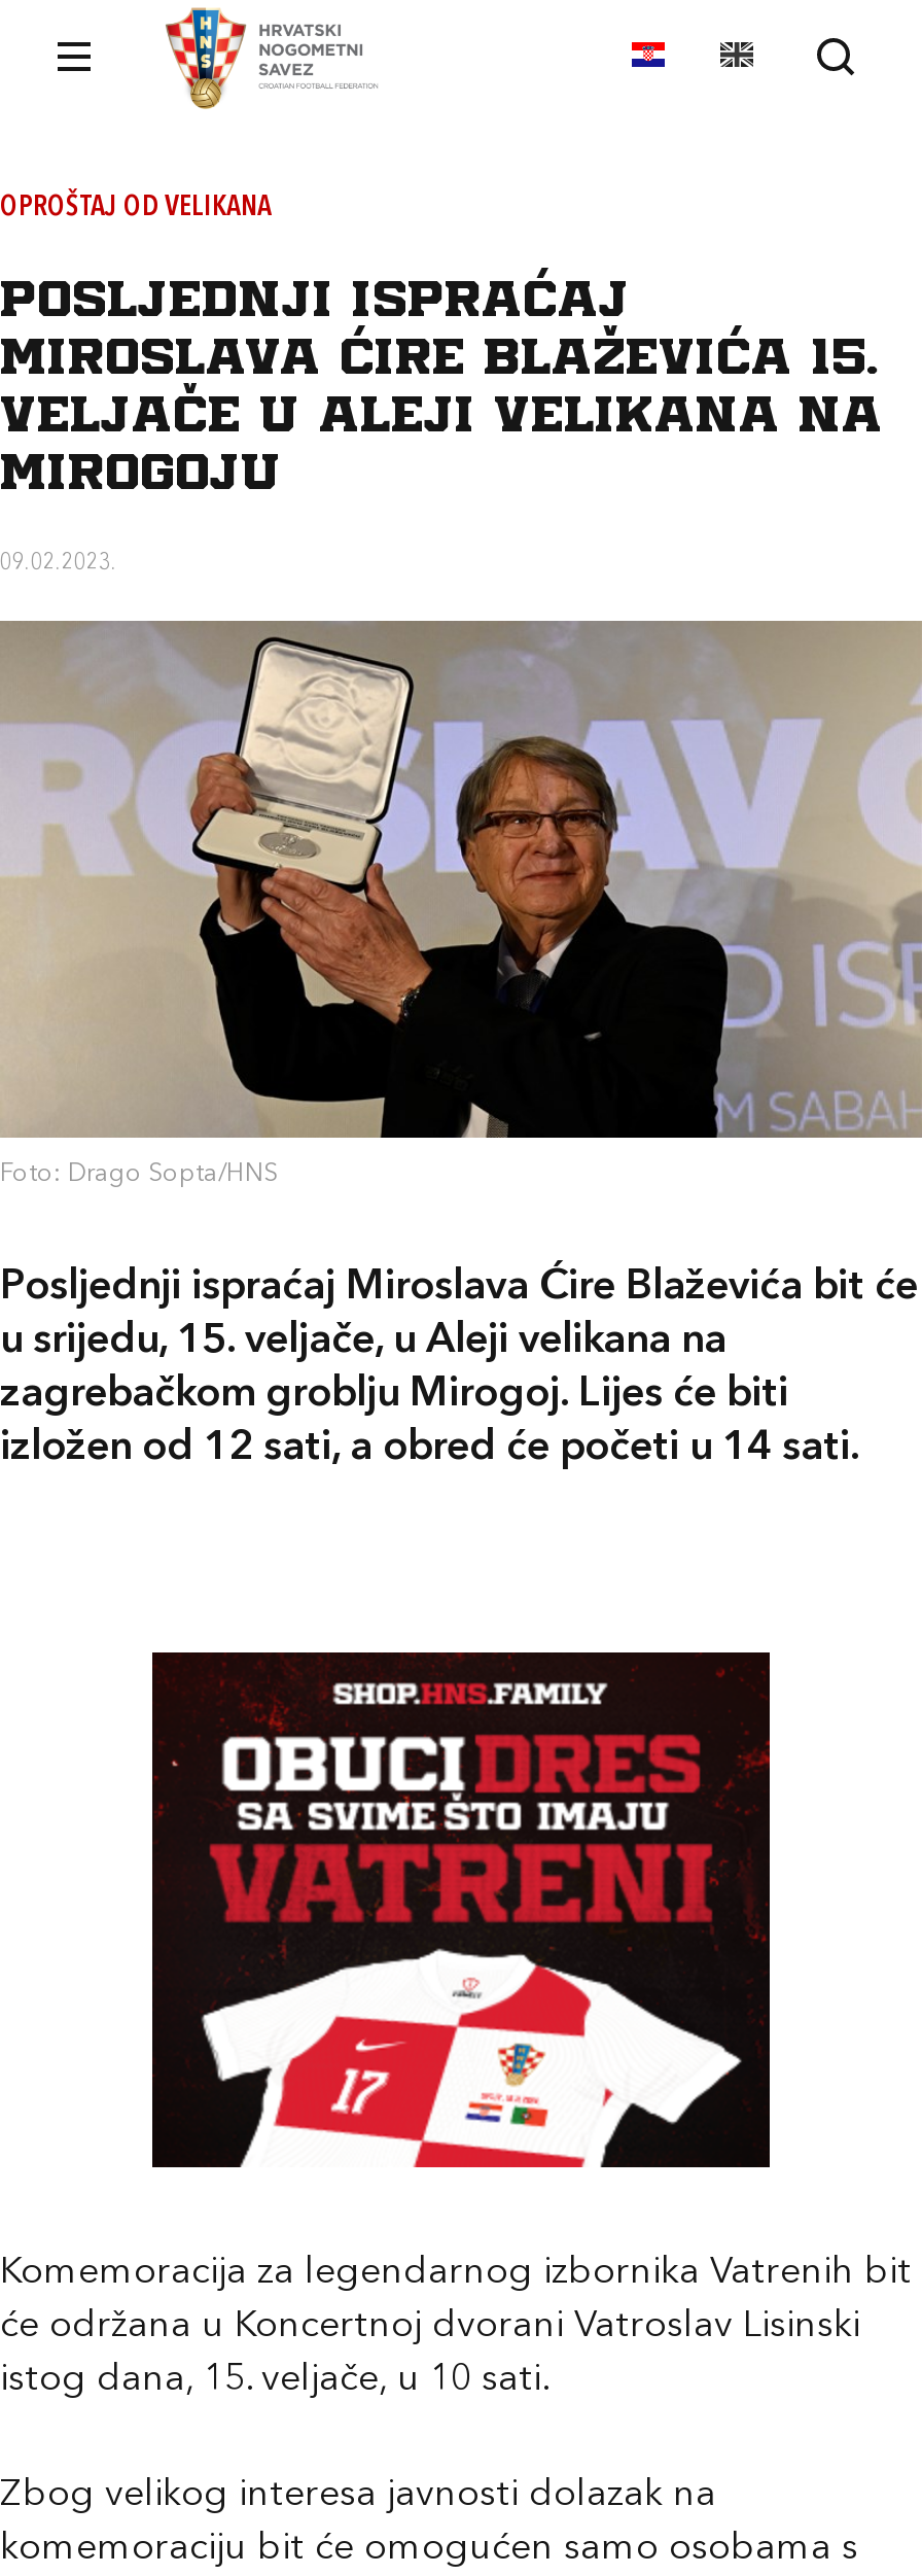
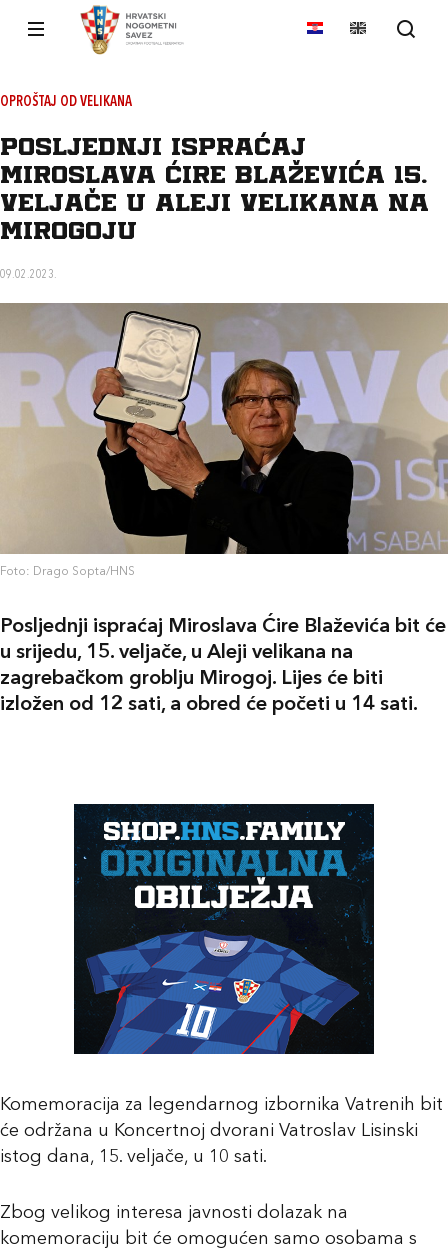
- [image]
+ [image]
